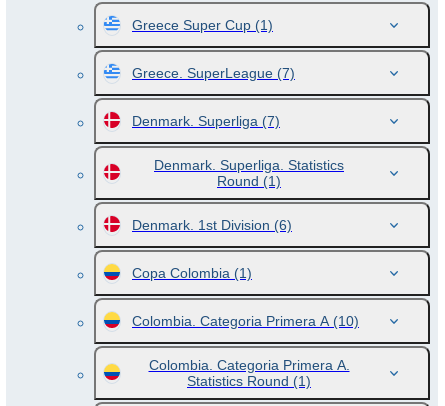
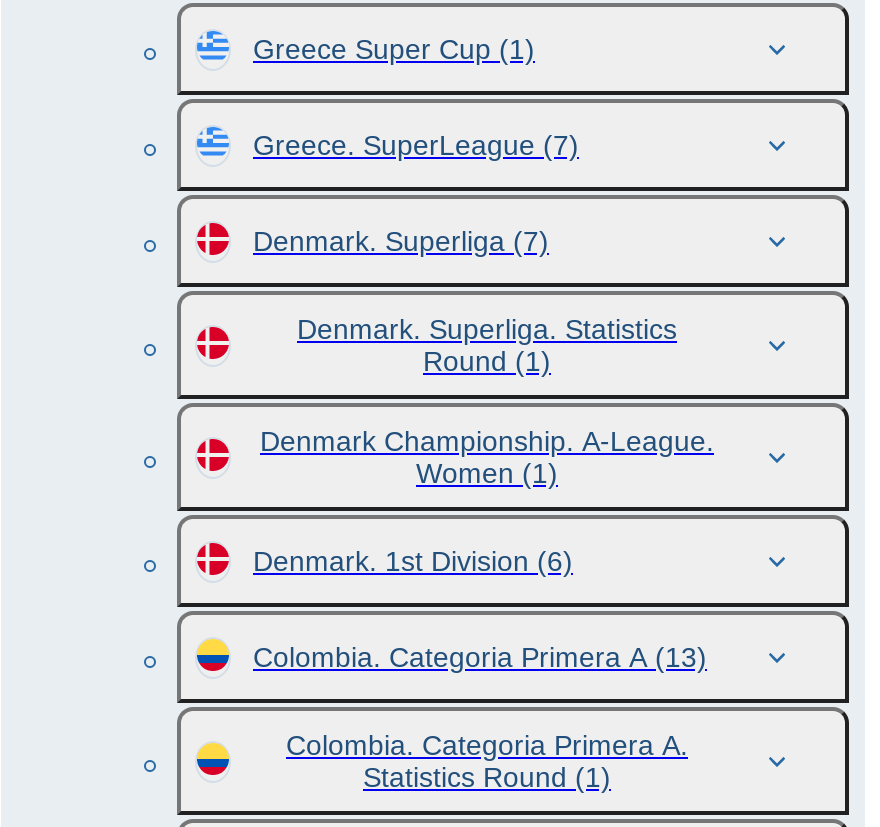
+ Denmark Championship. A-League.
+ Women (1)

moved down: Denmark. 1st Division (6)

- Copa Colombia (1)
- Colombia. Categoria Primera A (10)
+ Colombia. Categoria Primera A (13)
